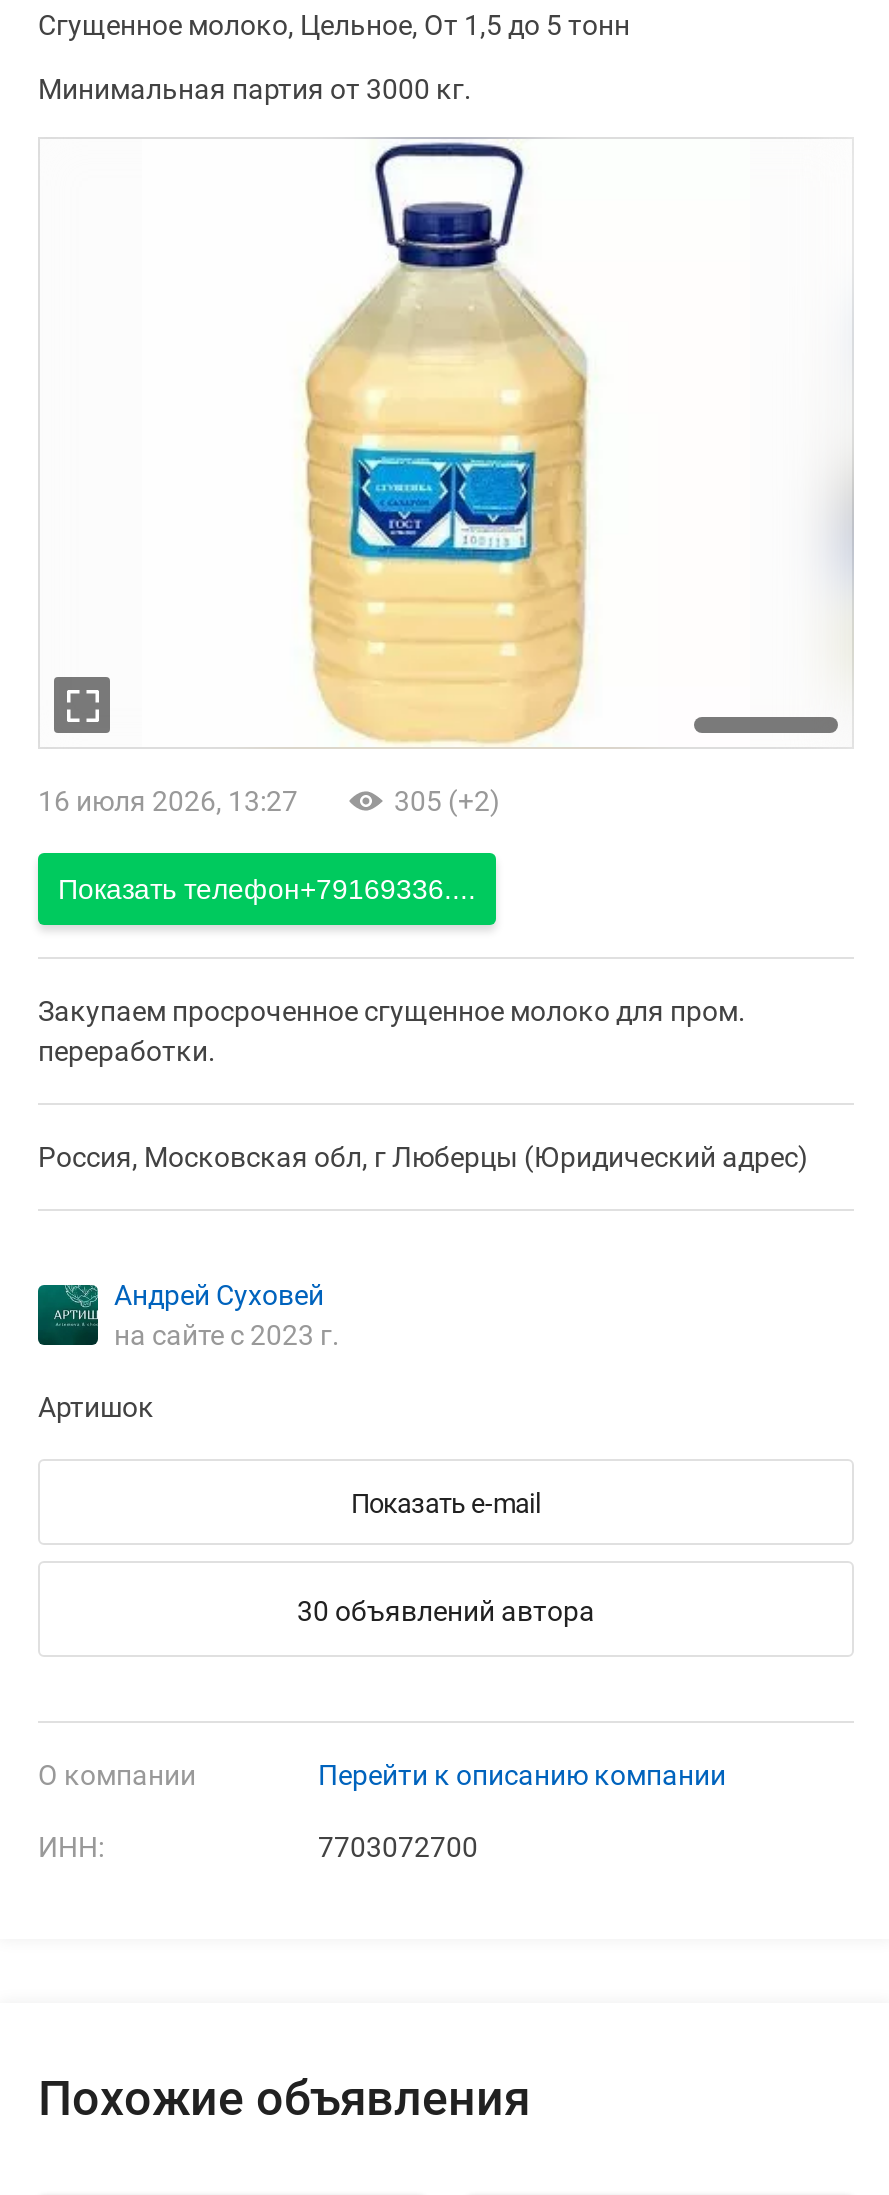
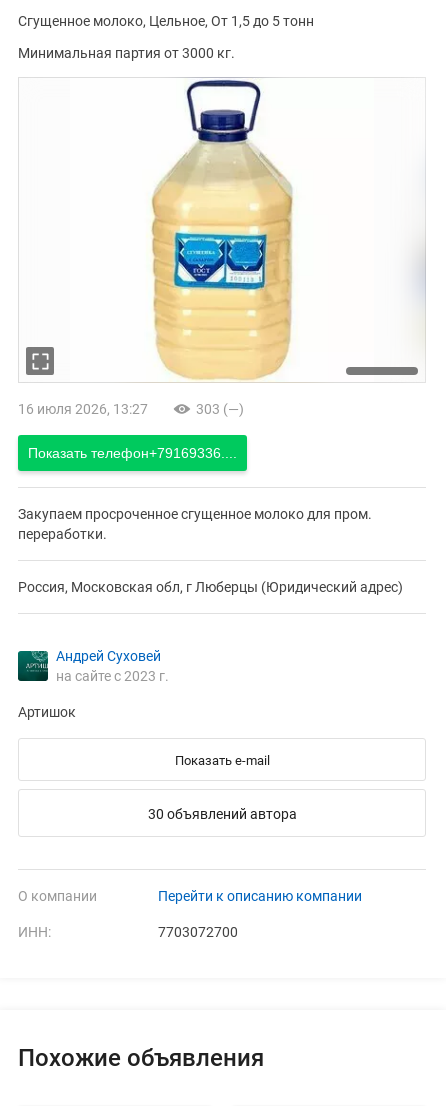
- 305 (+2)
+ 303 (—)
